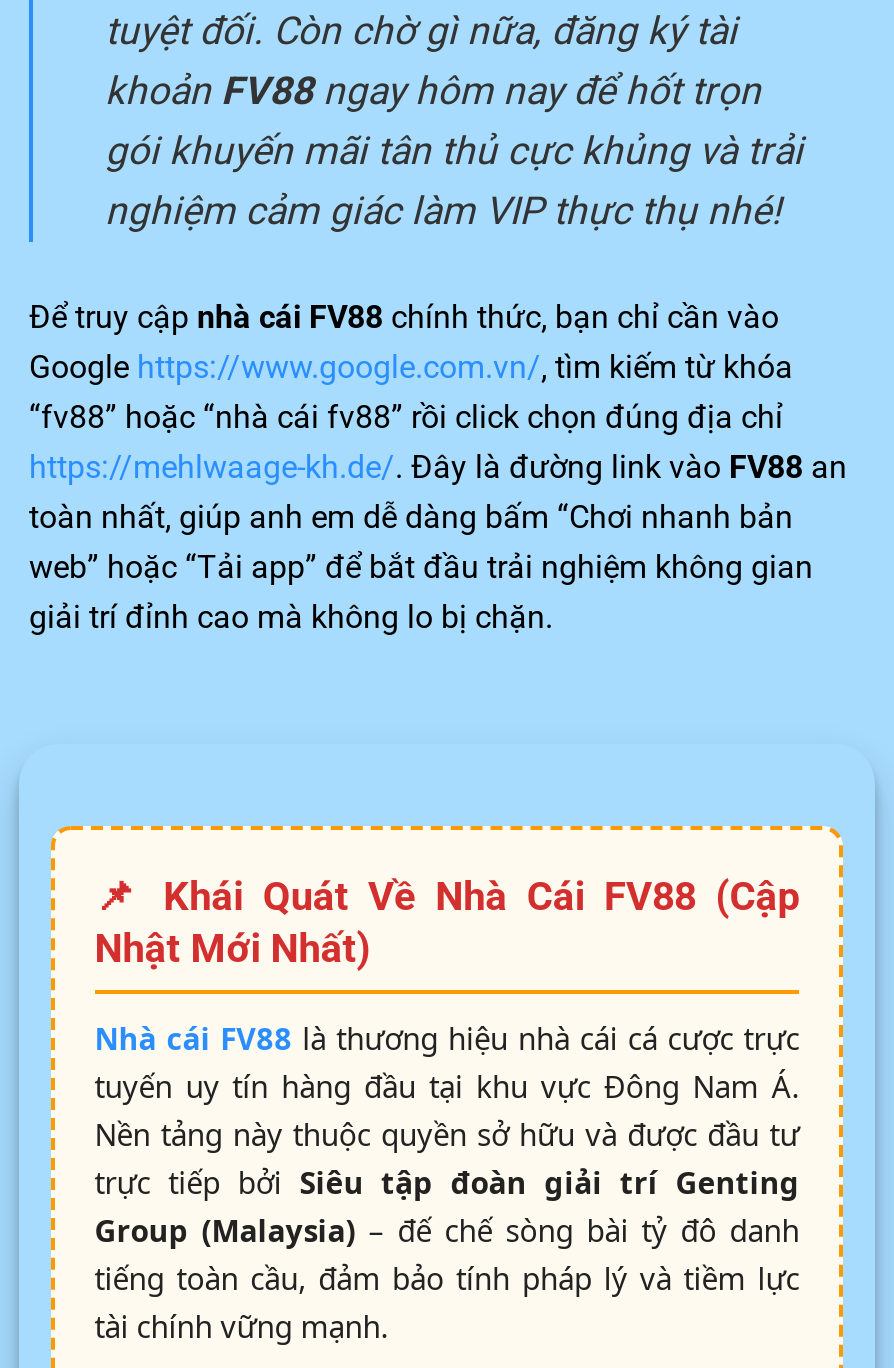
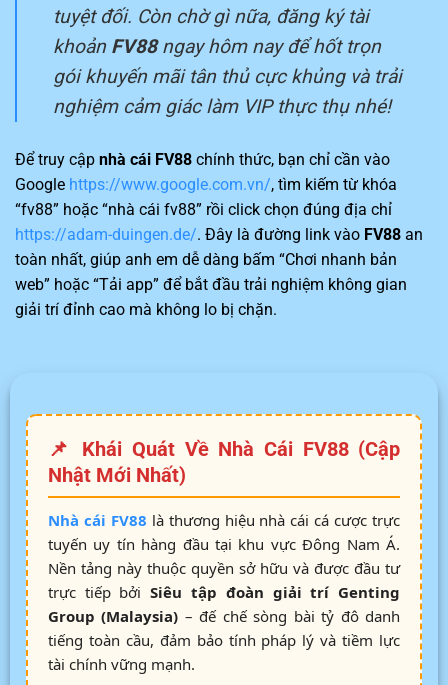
- https://mehlwaage-kh.de/. Đây là đường link vào FV88 an
+ https://adam-duingen.de/. Đây là đường link vào FV88 an
